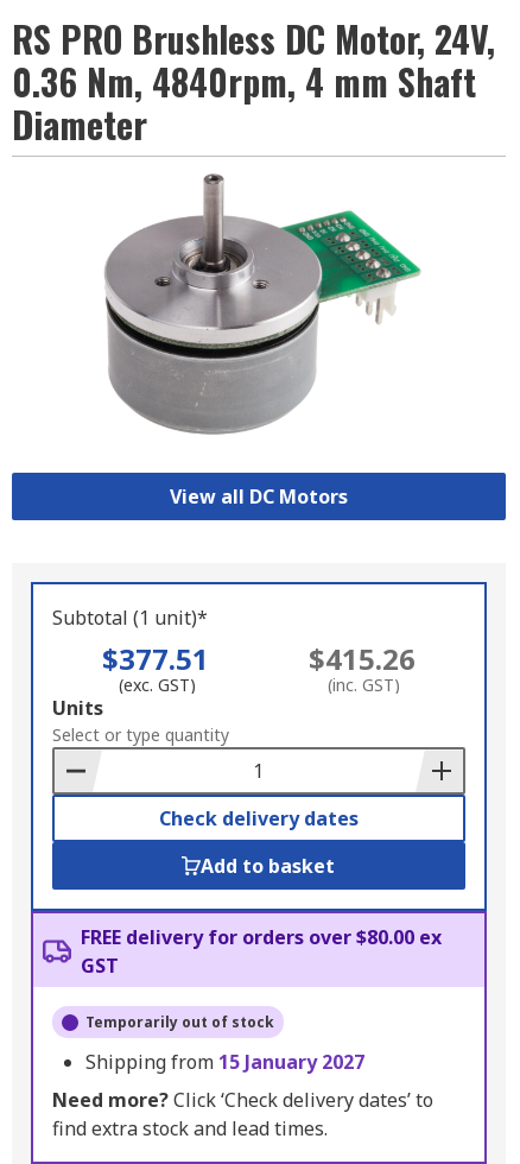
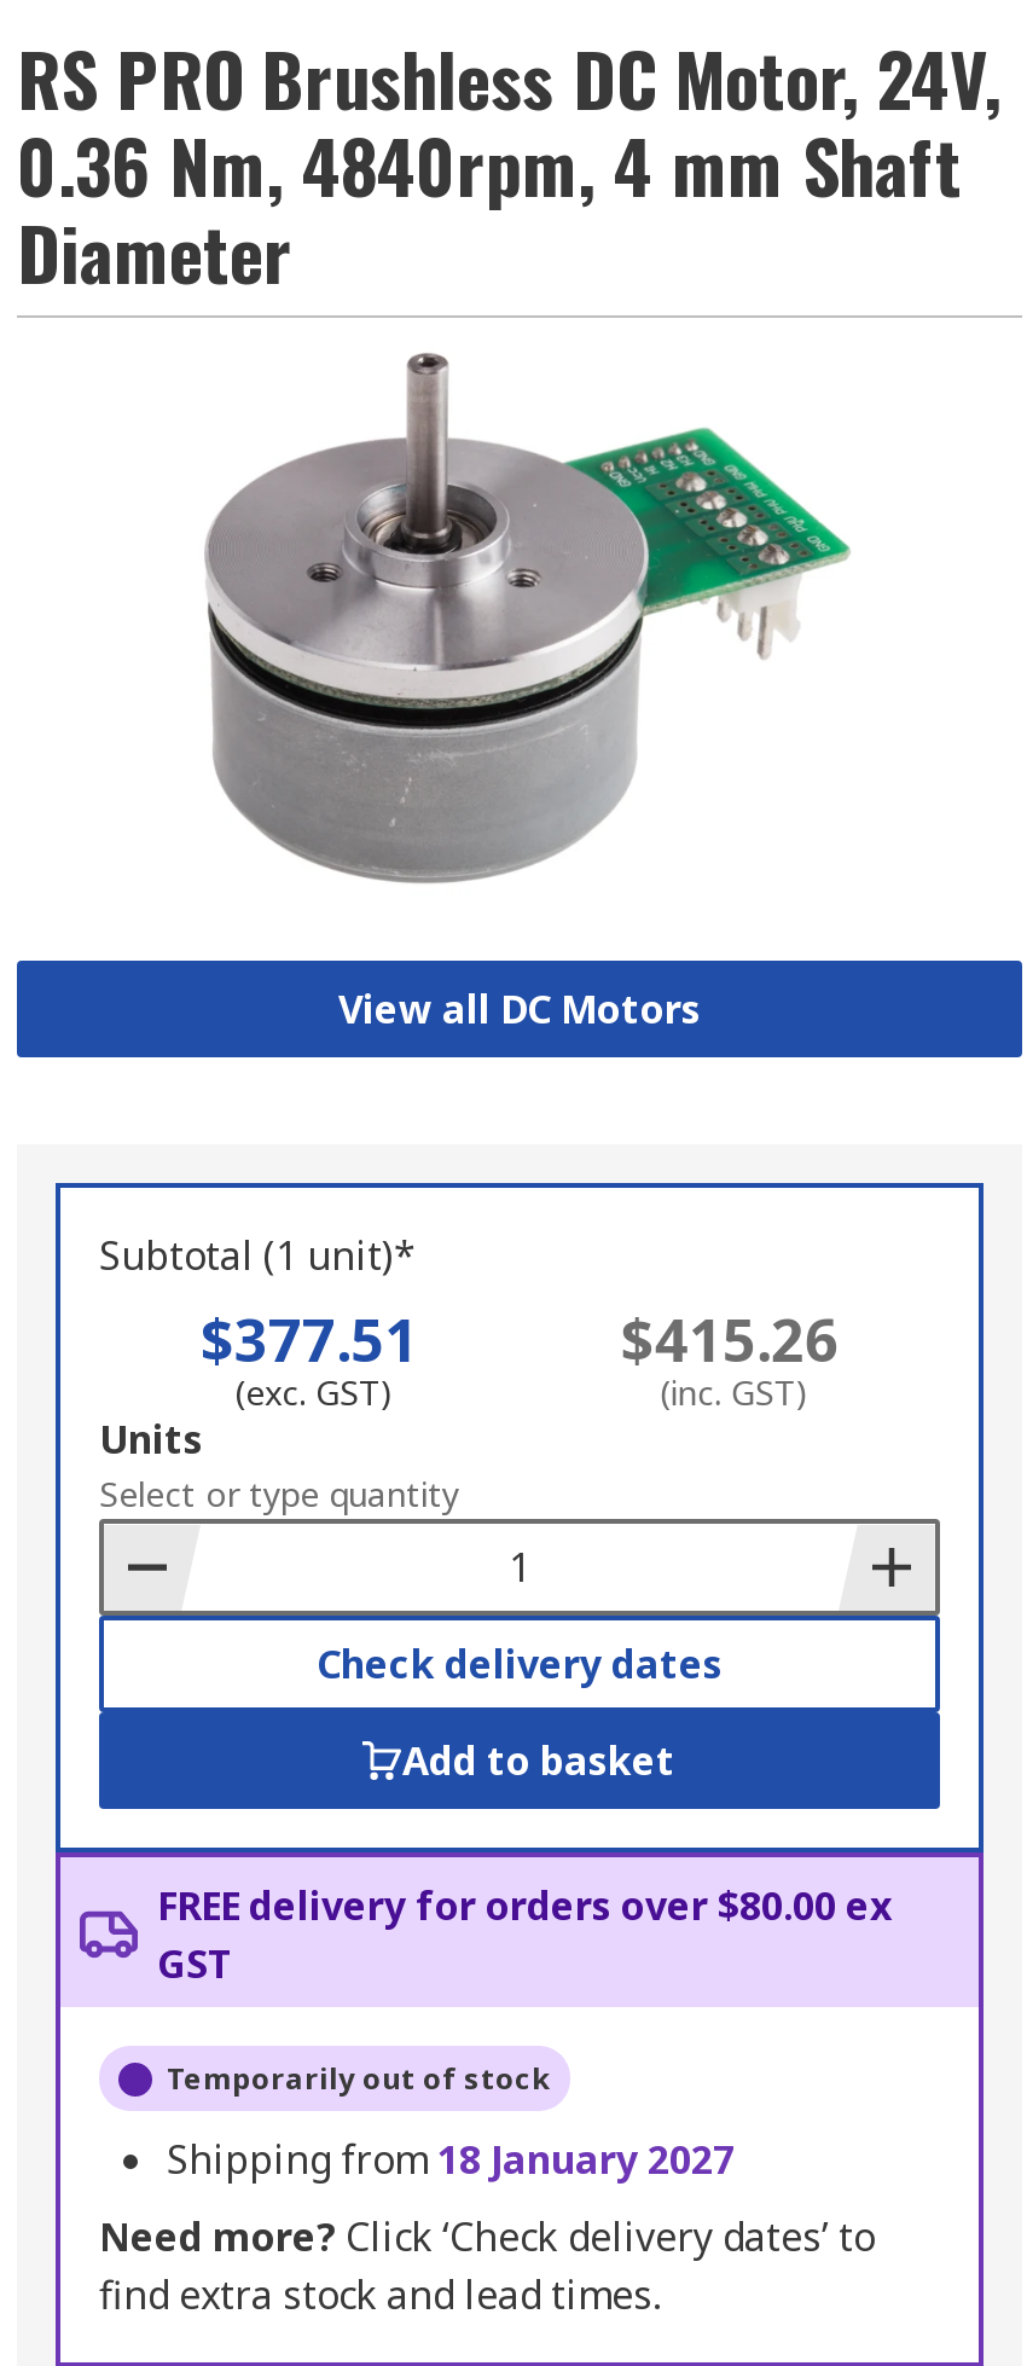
- Shipping from 15 January 2027
+ Shipping from 18 January 2027
